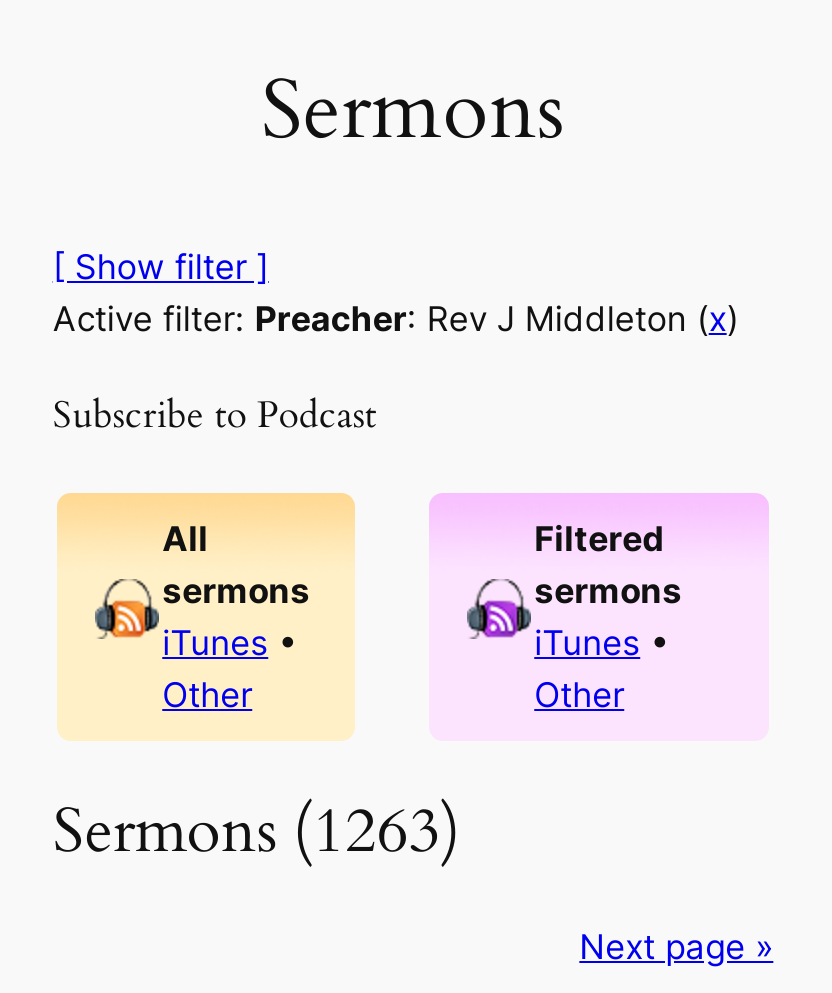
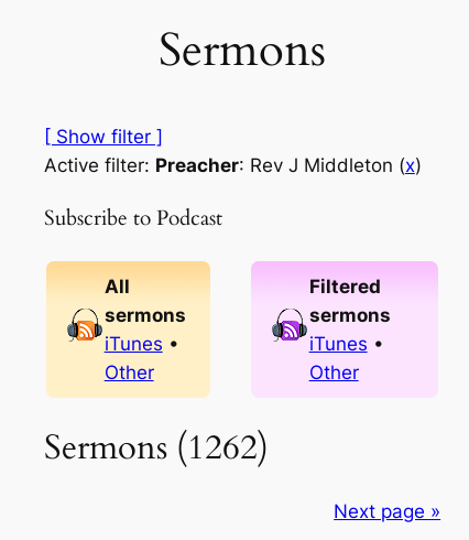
- Sermons (1263)
+ Sermons (1262)
